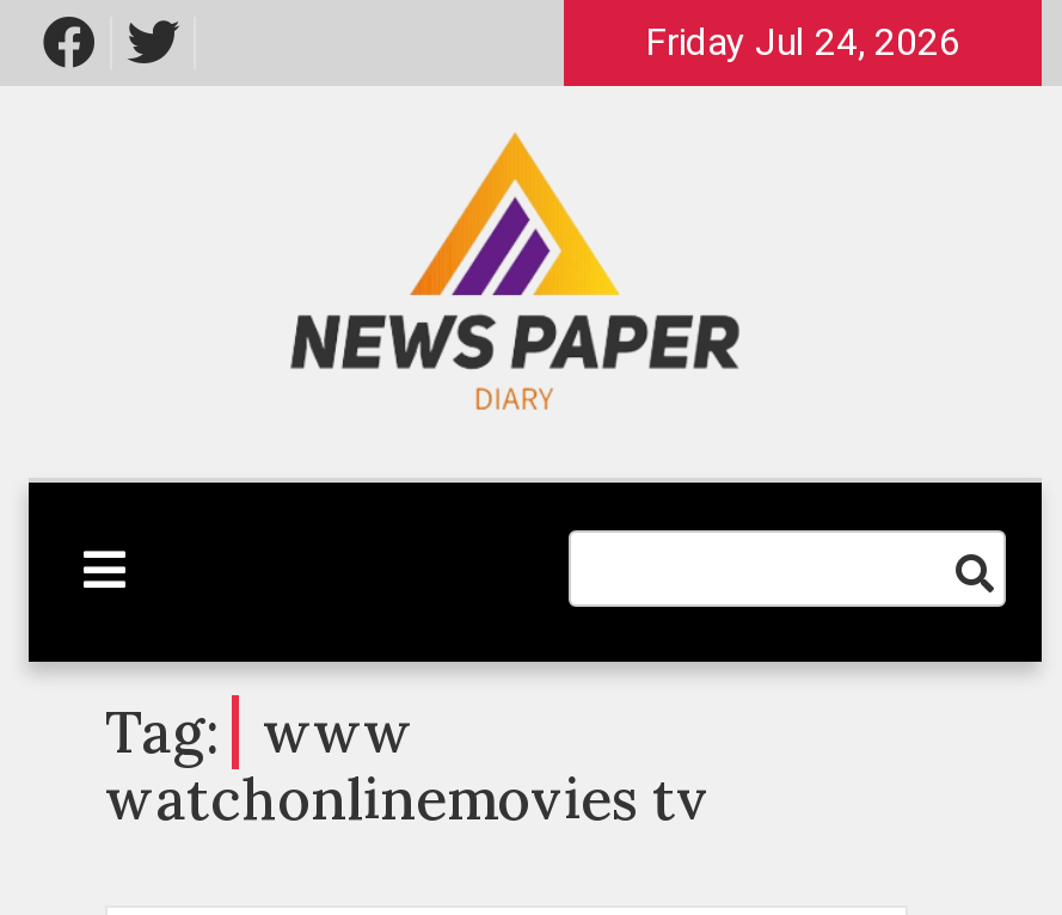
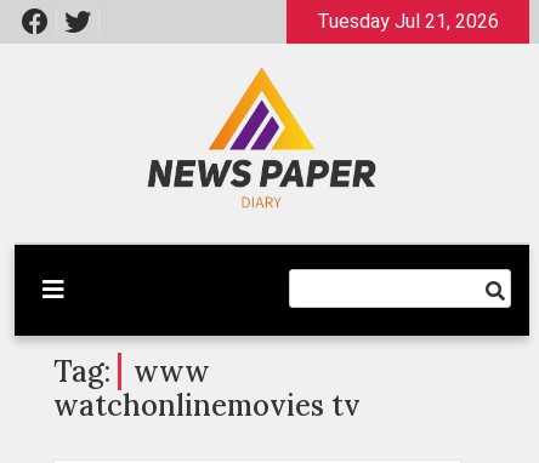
- Friday Jul 24, 2026
+ Tuesday Jul 21, 2026
